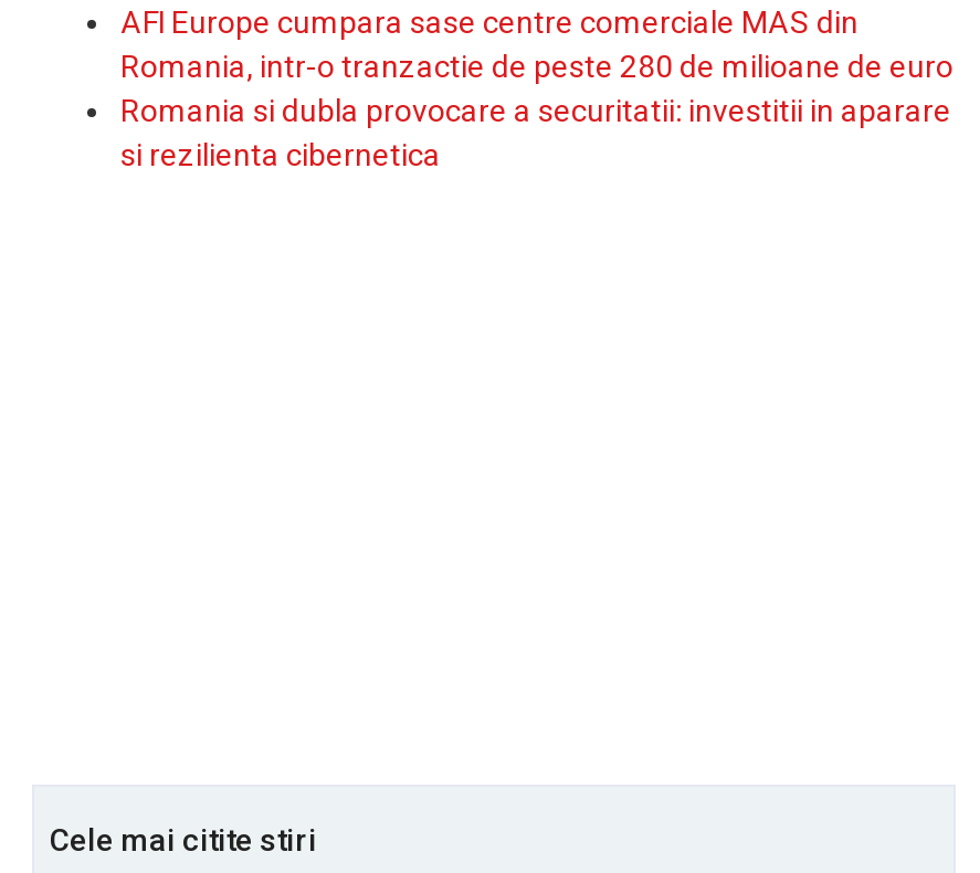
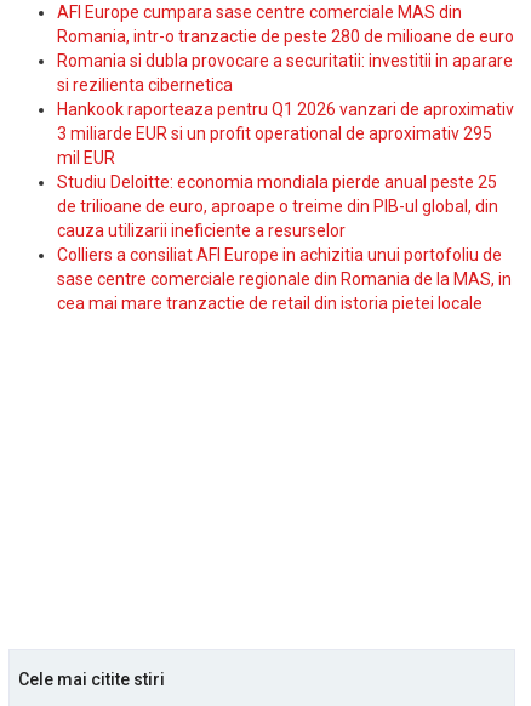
+ Hankook raporteaza pentru Q1 2026 vanzari de aproximativ
+ 3 miliarde EUR si un profit operational de aproximativ 295
+ mil EUR
+ Studiu Deloitte: economia mondiala pierde anual peste 25
+ de trilioane de euro, aproape o treime din PIB-ul global, din
+ cauza utilizarii ineficiente a resurselor
+ Colliers a consiliat AFI Europe in achizitia unui portofoliu de
+ sase centre comerciale regionale din Romania de la MAS, in
+ cea mai mare tranzactie de retail din istoria pietei locale
